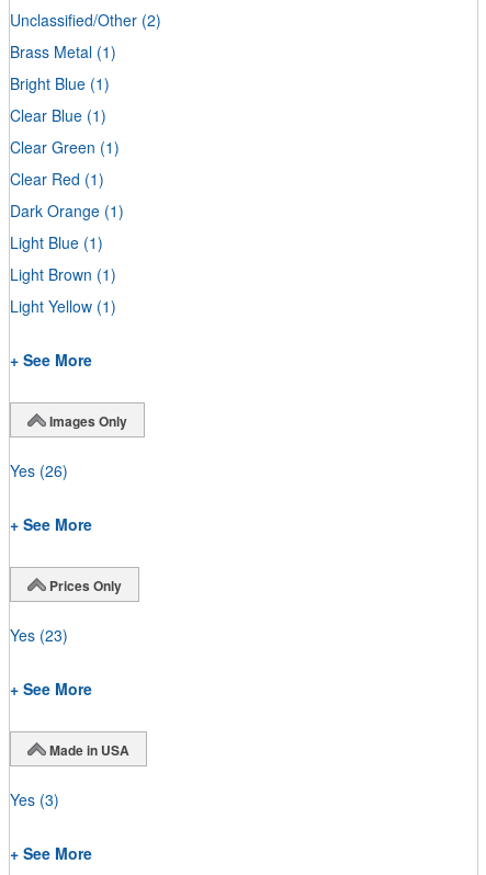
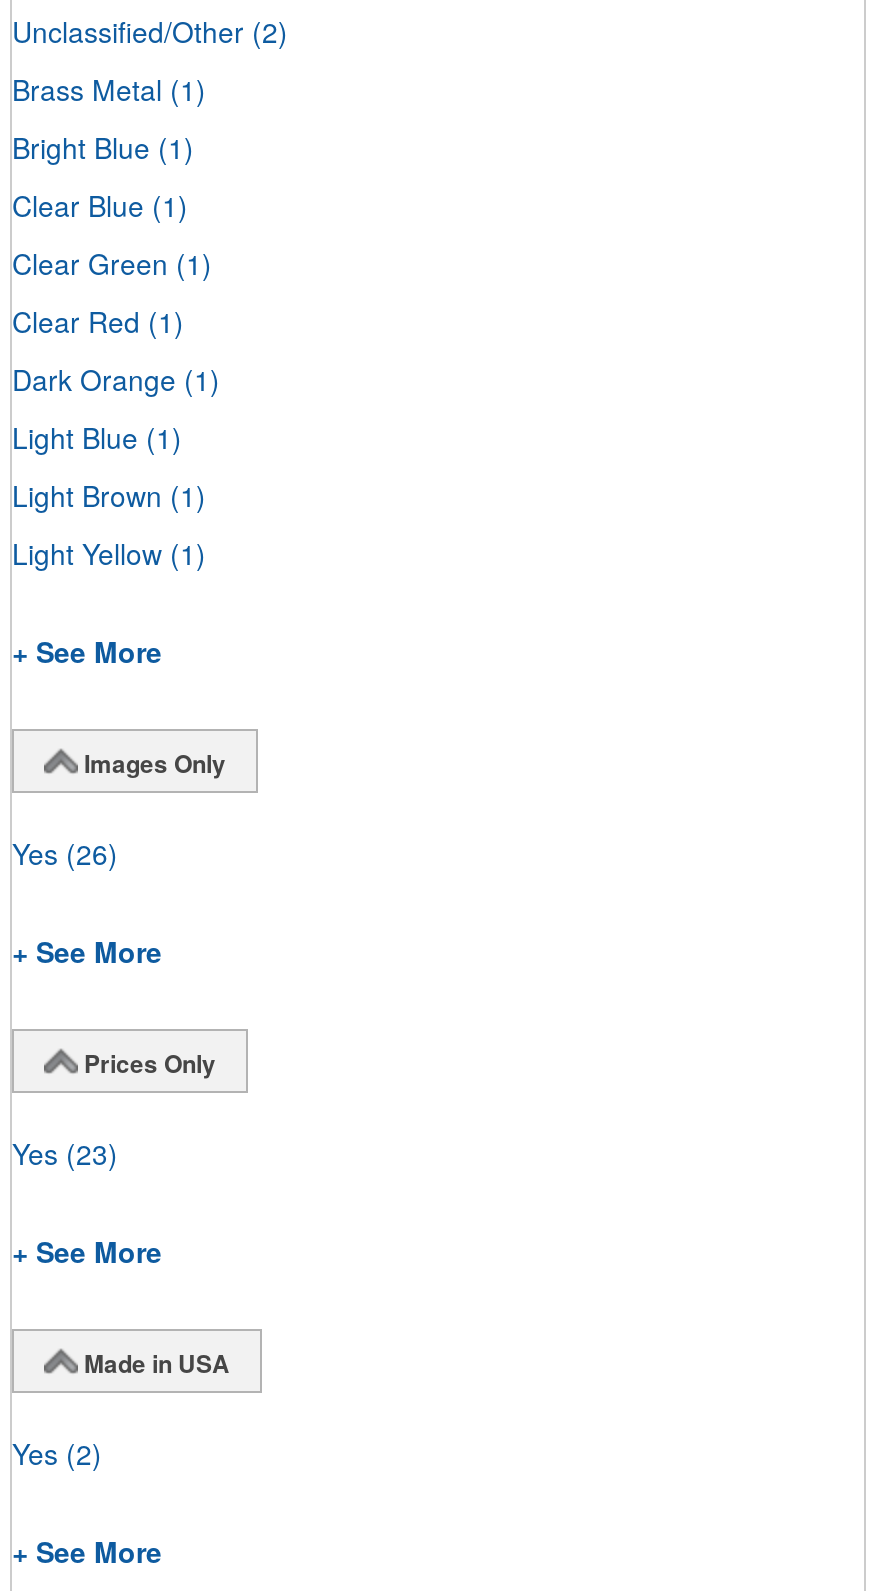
- Yes (3)
+ Yes (2)
